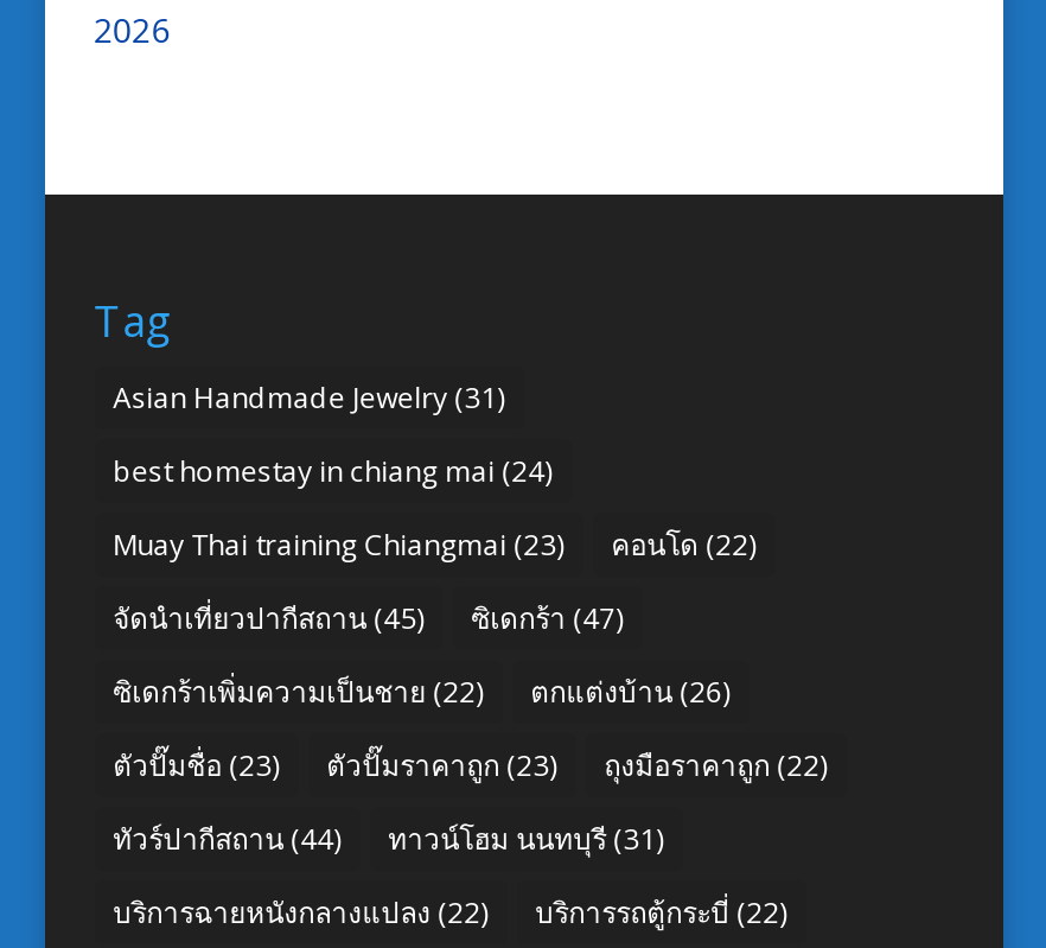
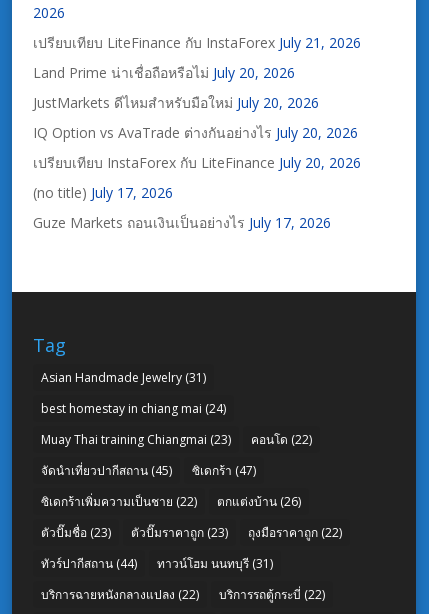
+ เปรียบเทียบ LiteFinance กับ InstaForex July 21, 2026
+ Land Prime น่าเชื่อถือหรือไม่ July 20, 2026
+ JustMarkets ดีไหมสำหรับมือใหม่ July 20, 2026
+ IQ Option vs AvaTrade ต่างกันอย่างไร July 20, 2026
+ เปรียบเทียบ InstaForex กับ LiteFinance July 20, 2026
+ (no title) July 17, 2026
+ Guze Markets ถอนเงินเป็นอย่างไร July 17, 2026
